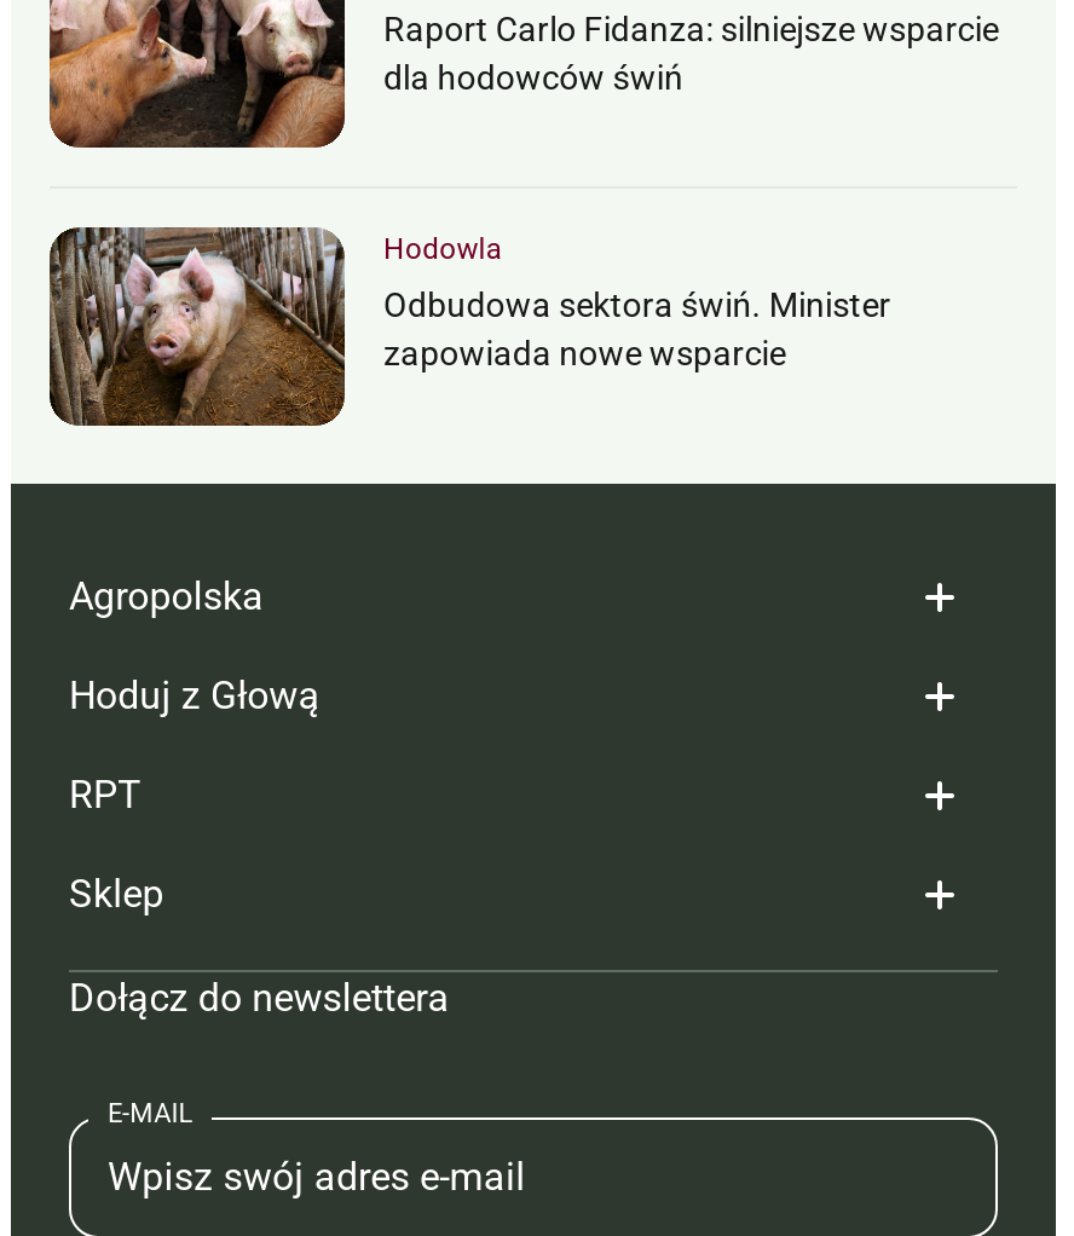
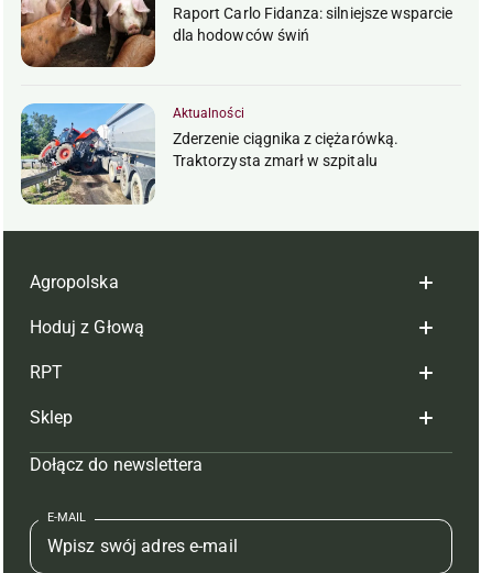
- [image]
- Hodowla
+ [image]
+ Aktualności

- Odbudowa sektora świń. Minister
- zapowiada nowe wsparcie
+ Zderzenie ciągnika z ciężarówką.
+ Traktorzysta zmarł w szpitalu
